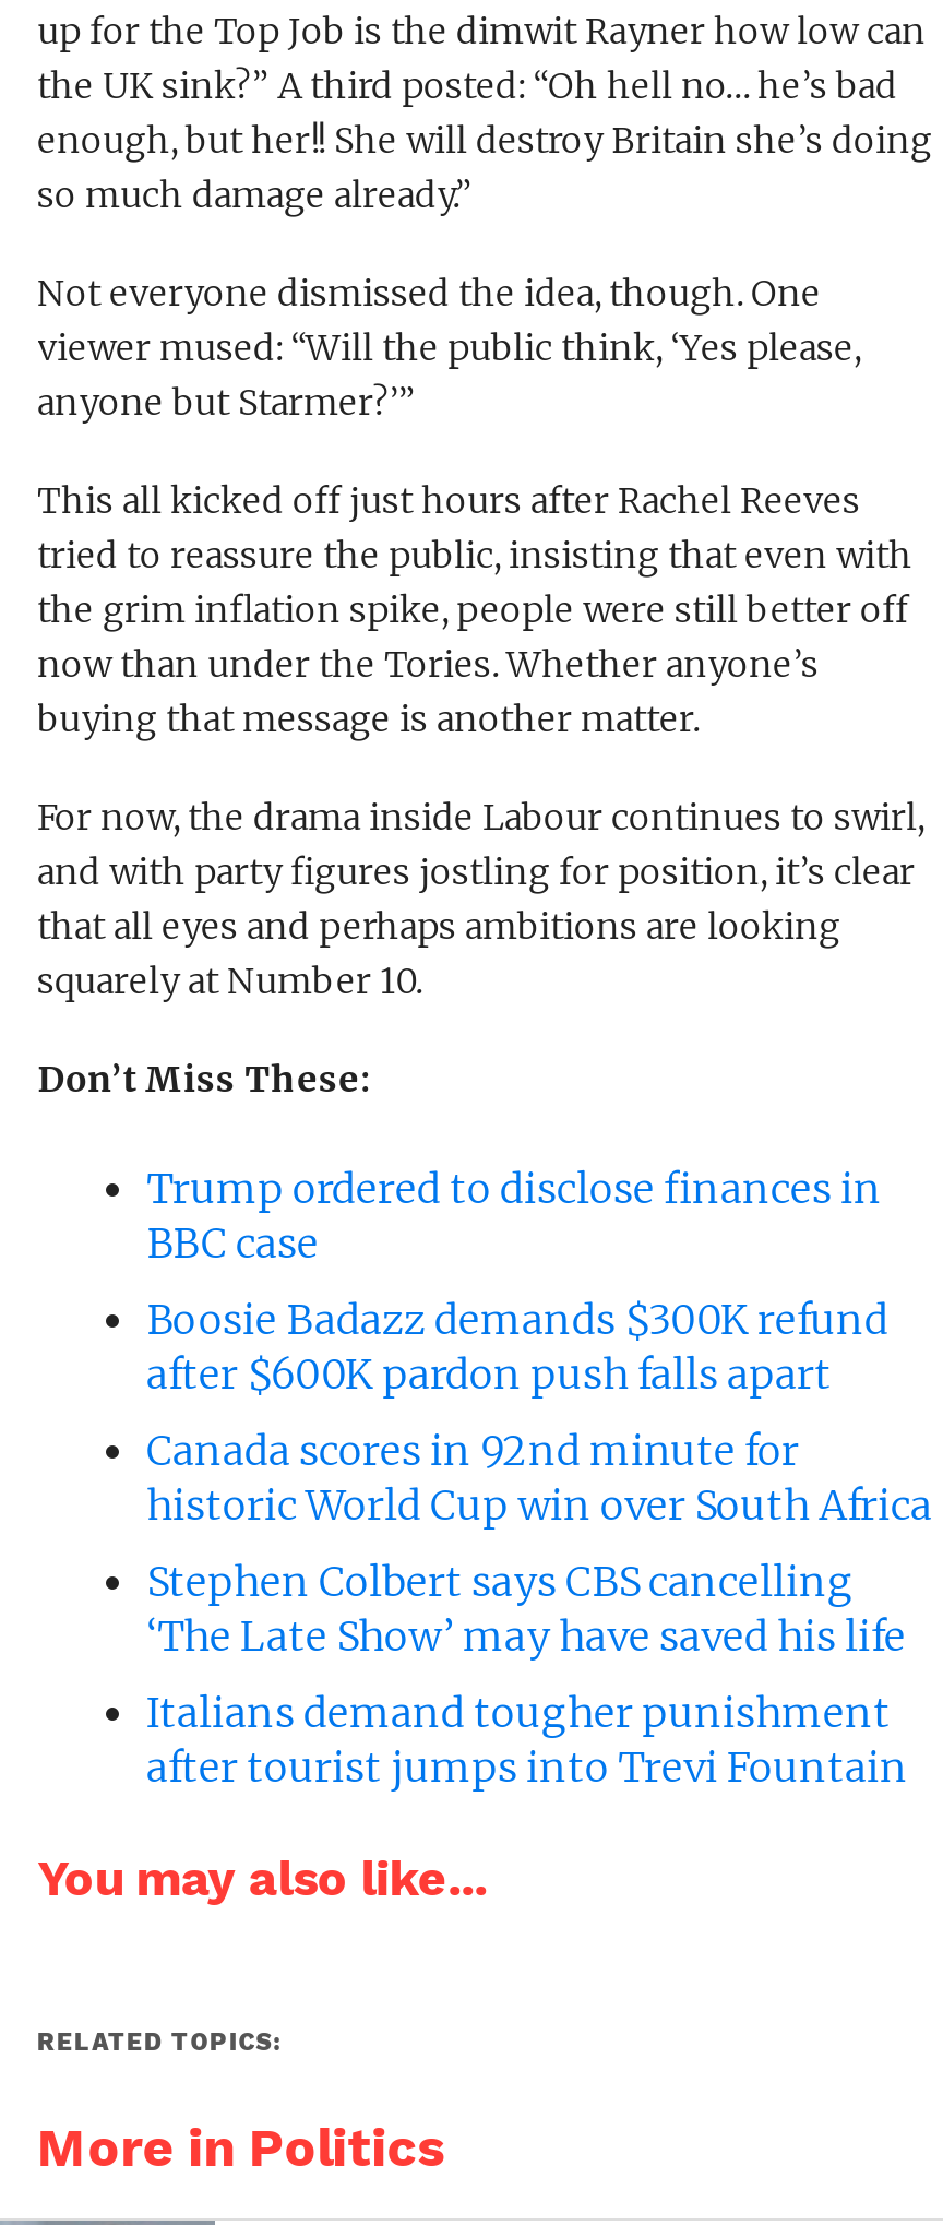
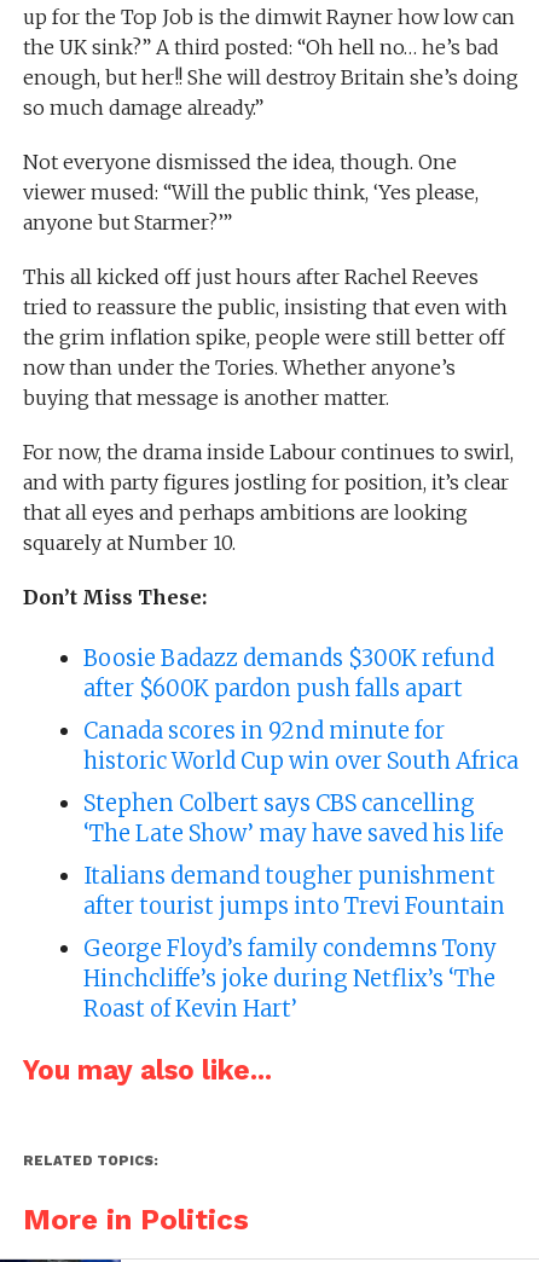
- Trump ordered to disclose finances in
- BBC case

moved up: Boosie Badazz demands $300K refund | after $600K pardon push falls apart | Canada scores in 92nd minute for | historic World Cup win over South Africa | Stephen Colbert says CBS cancelling | ‘The Late Show’ may have saved his life | Italians demand tougher punishment | after tourist jumps into Trevi Fountain

+ George Floyd’s family condemns Tony
+ Hinchcliffe’s joke during Netflix’s ‘The
+ Roast of Kevin Hart’
